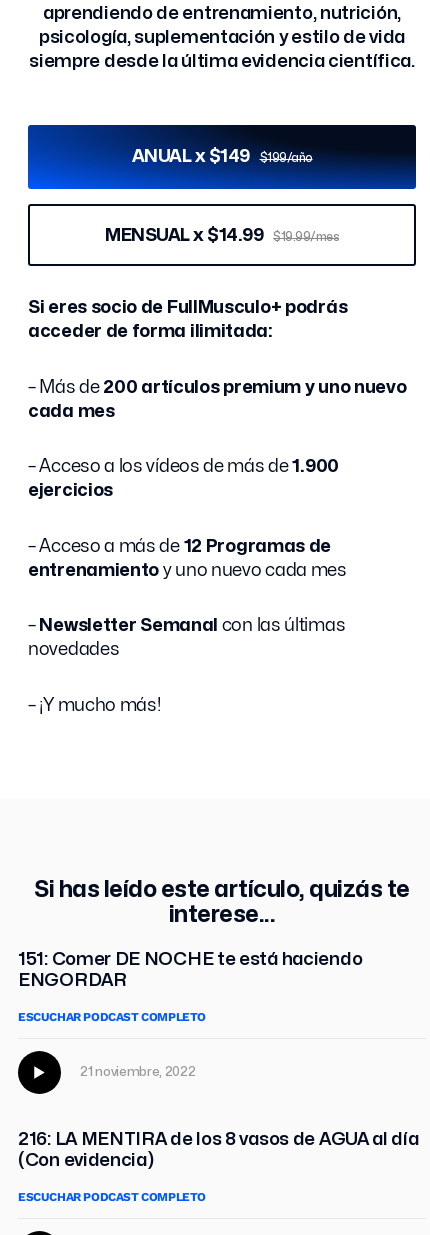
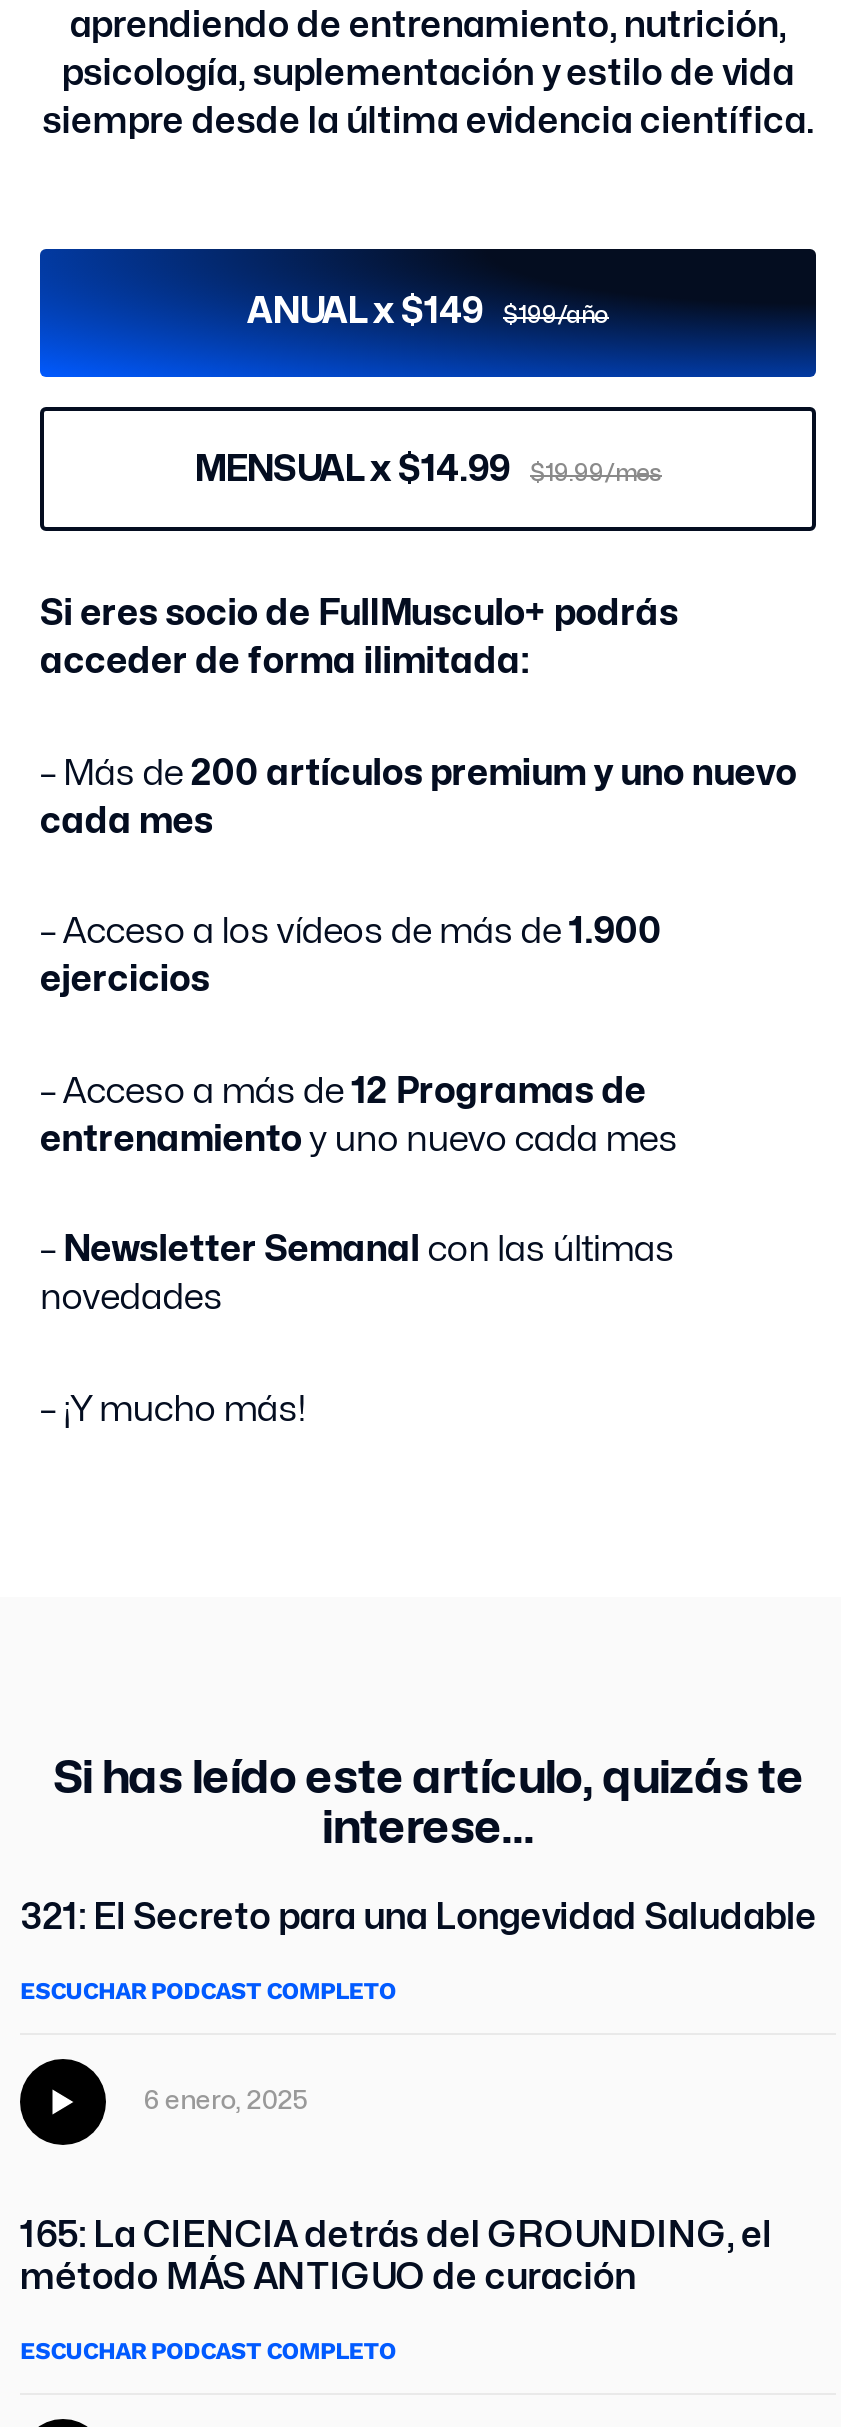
- 151: Comer DE NOCHE te está haciendo
- ENGORDAR
+ 321: El Secreto para una Longevidad Saludable

- 21 noviembre, 2022
+ 6 enero, 2025

- 216: LA MENTIRA de los 8 vasos de AGUA al día
- (Con evidencia)
+ 165: La CIENCIA detrás del GROUNDING, el
+ método MÁS ANTIGUO de curación
